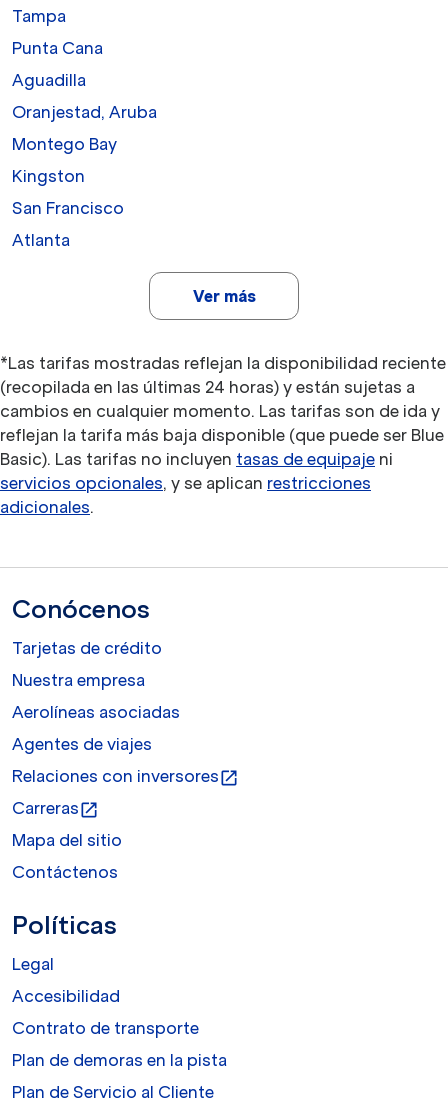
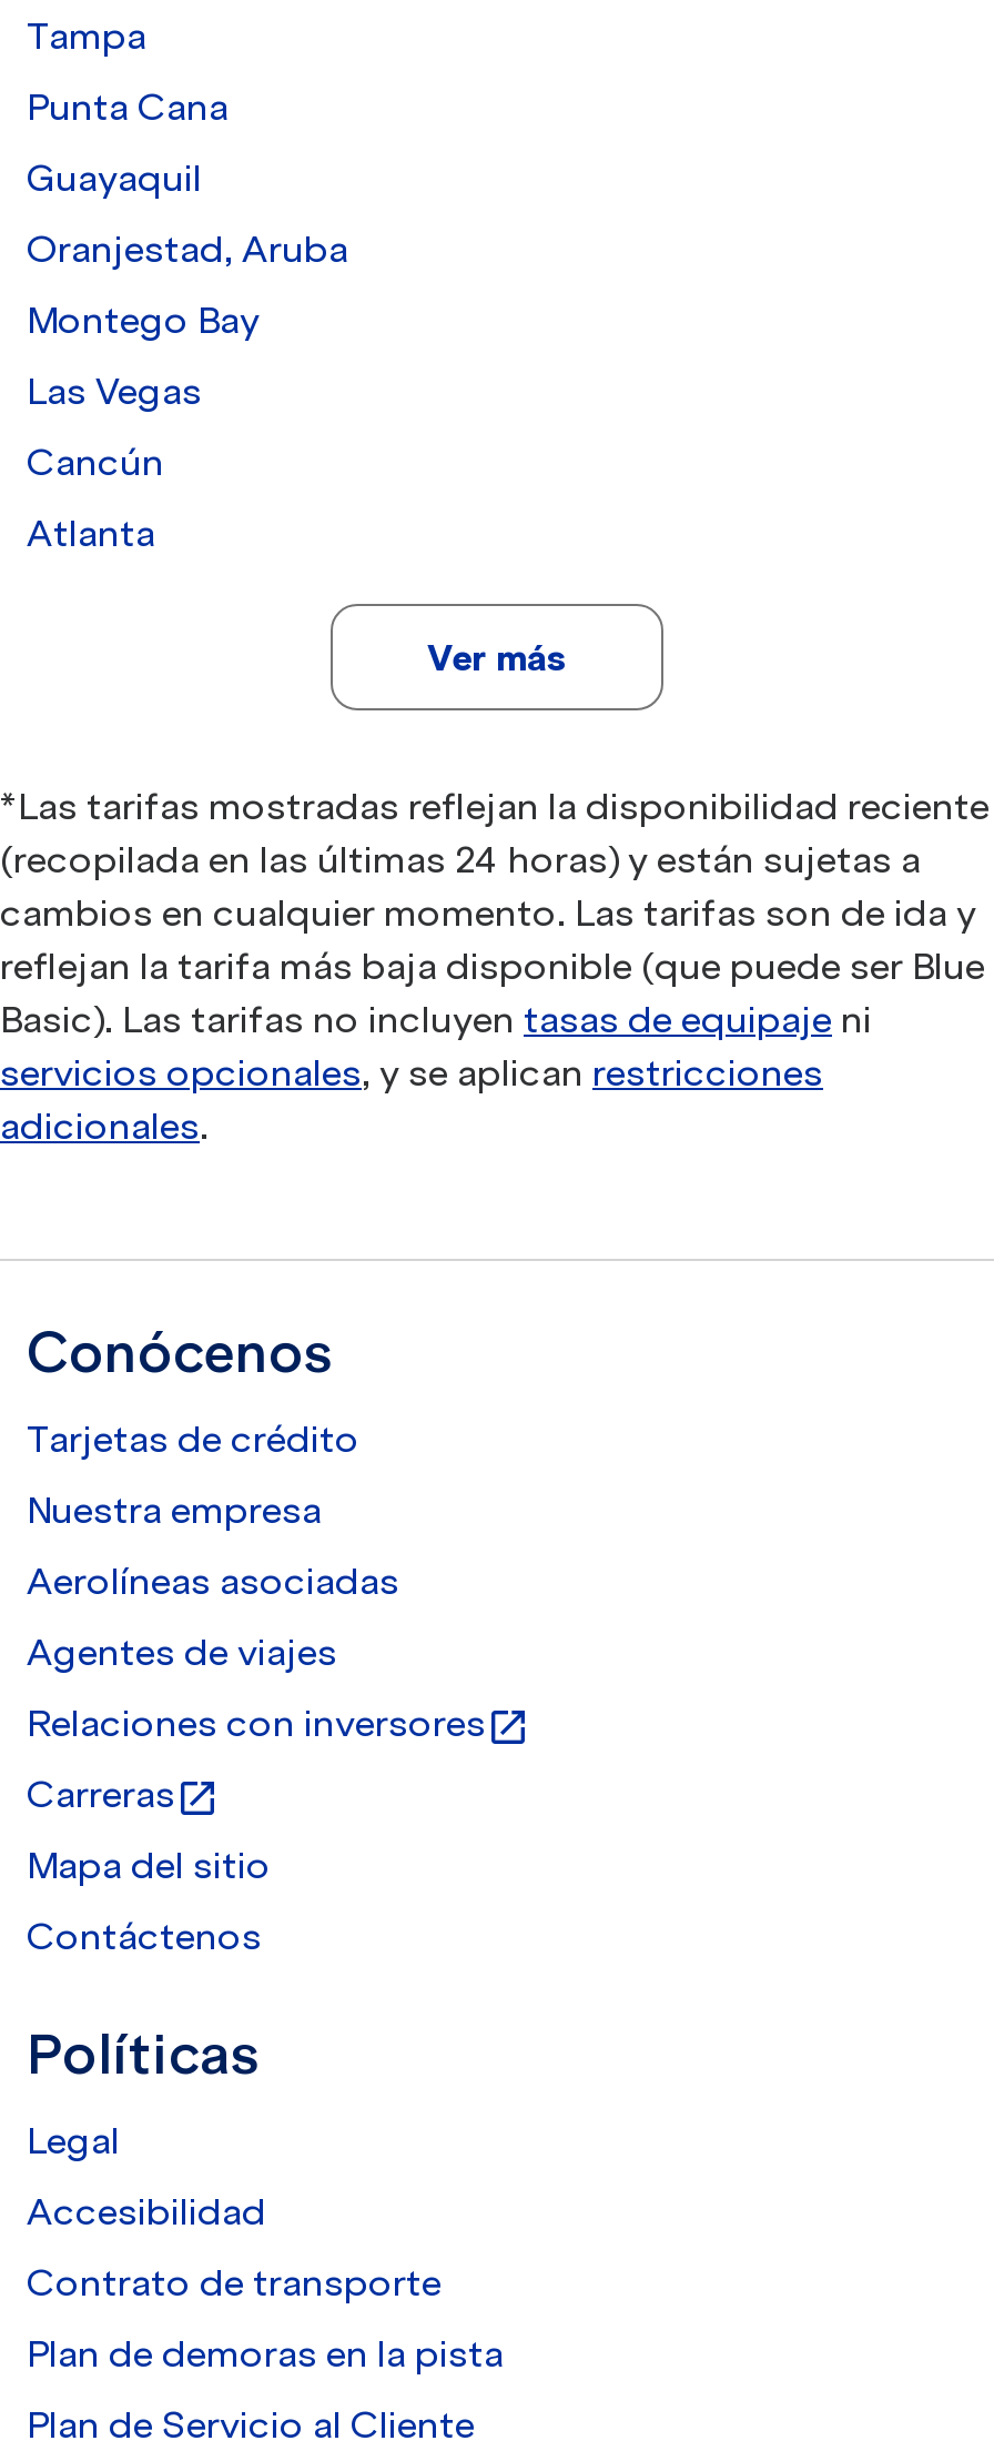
- Aguadilla
+ Guayaquil

- Kingston
+ Las Vegas

- San Francisco
+ Cancún
